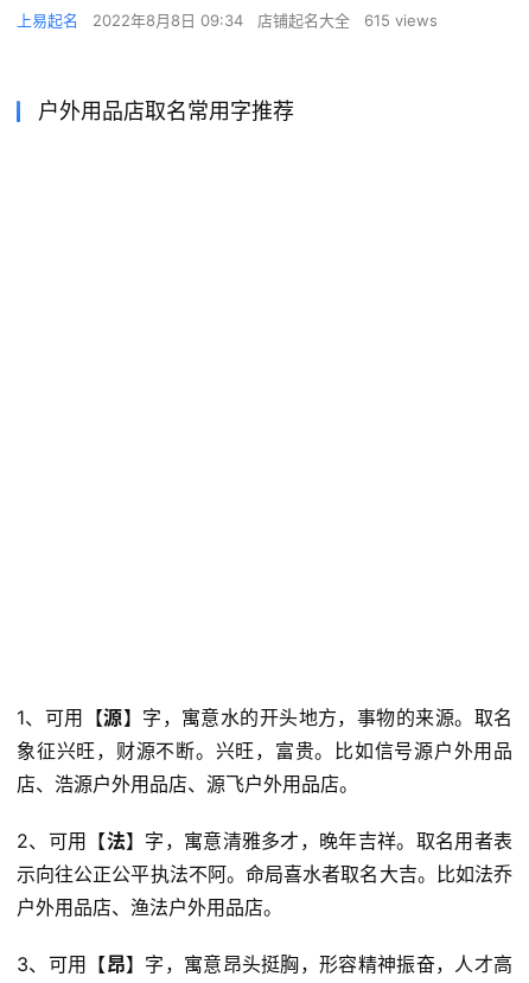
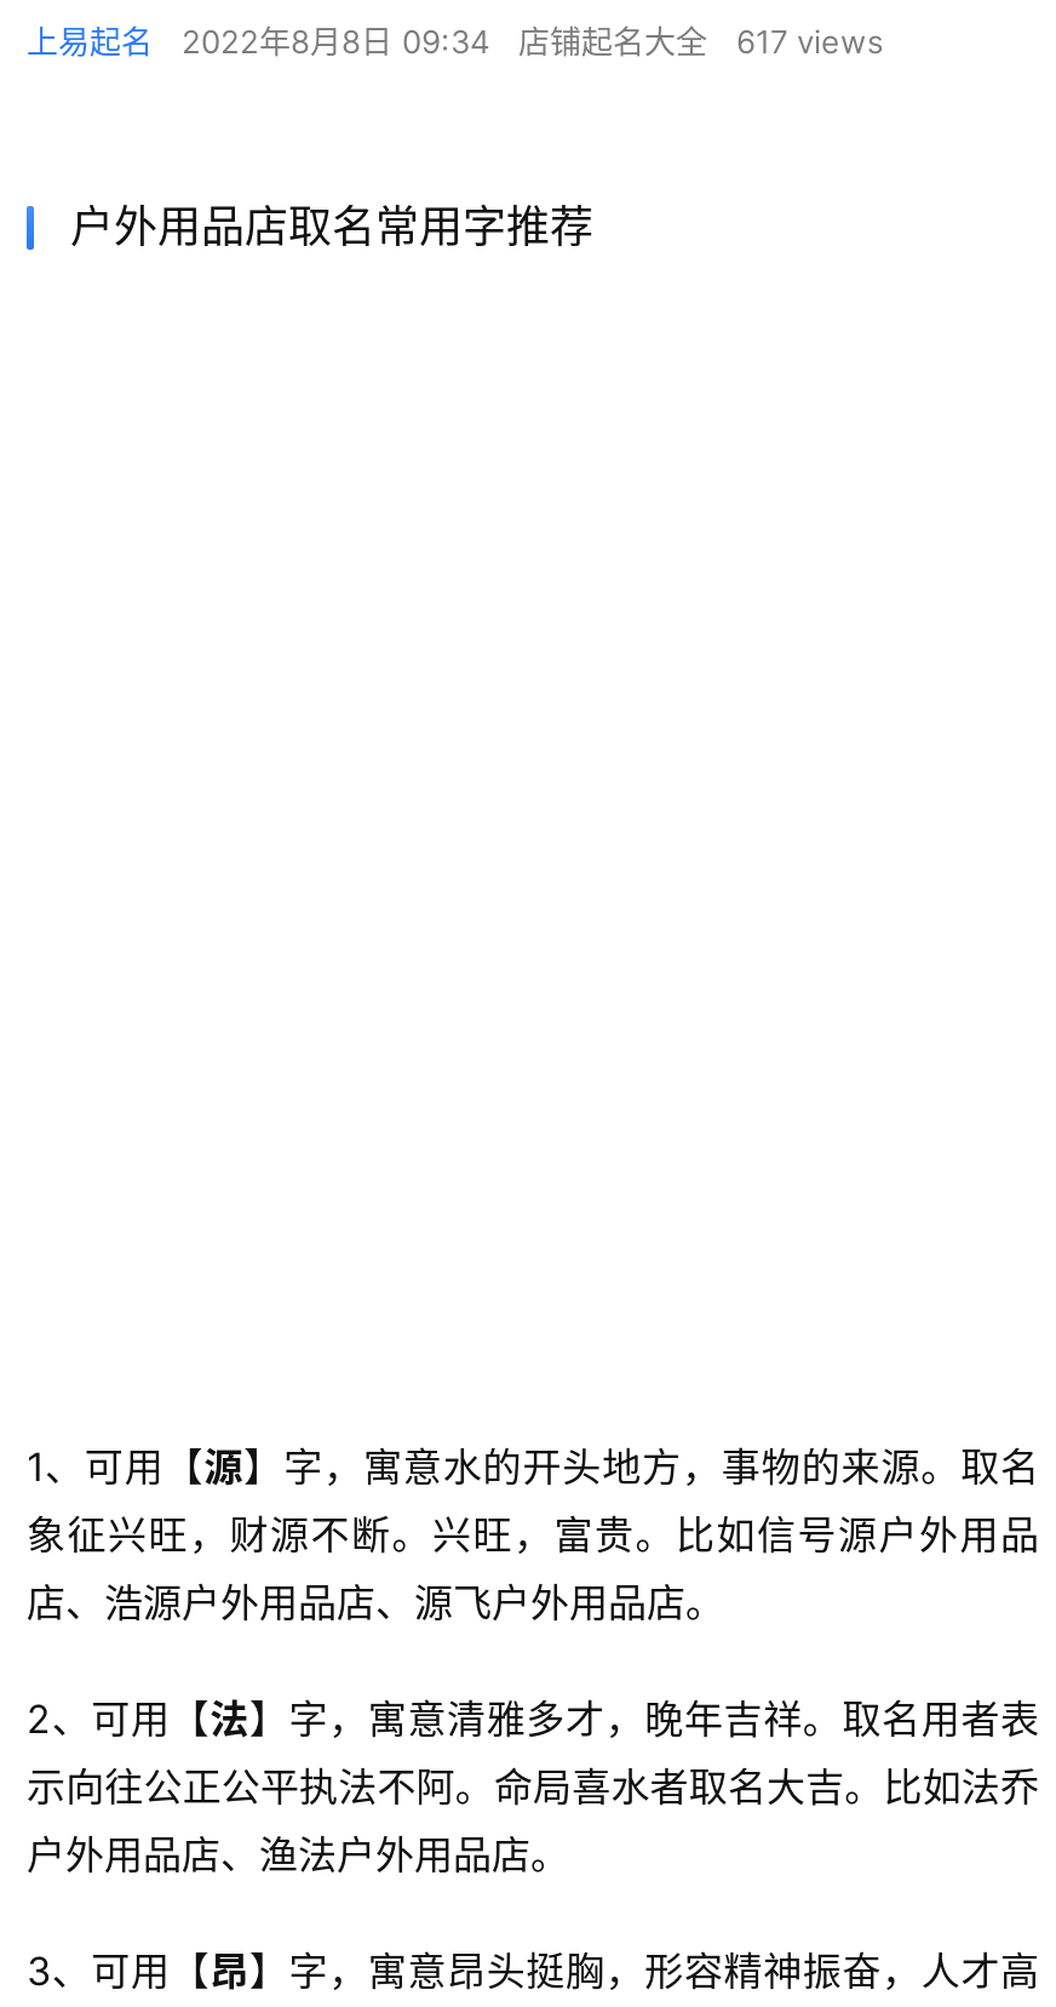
- 上易起名 2022年8月8日 09:34 店铺起名大全 615 views
+ 上易起名 2022年8月8日 09:34 店铺起名大全 617 views
